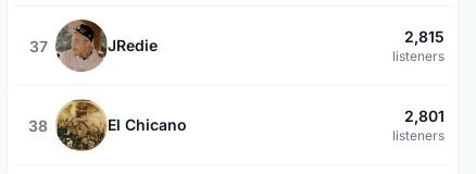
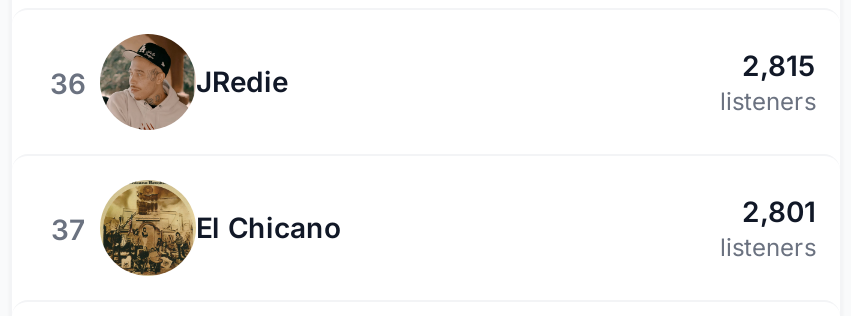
- 37
+ 36

- 38
+ 37
